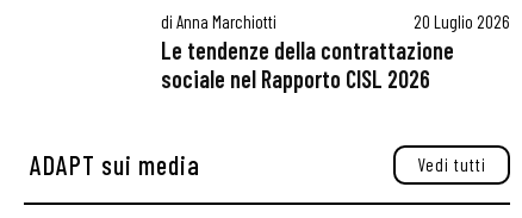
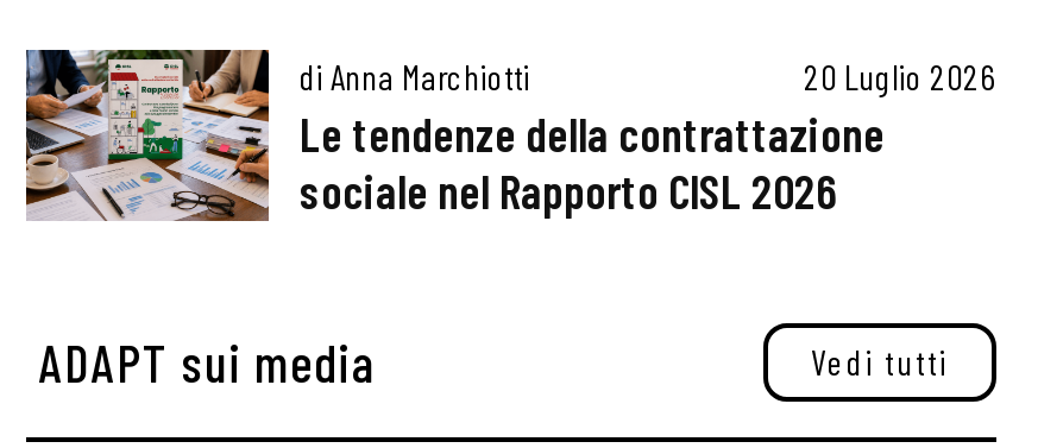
+ [image]
